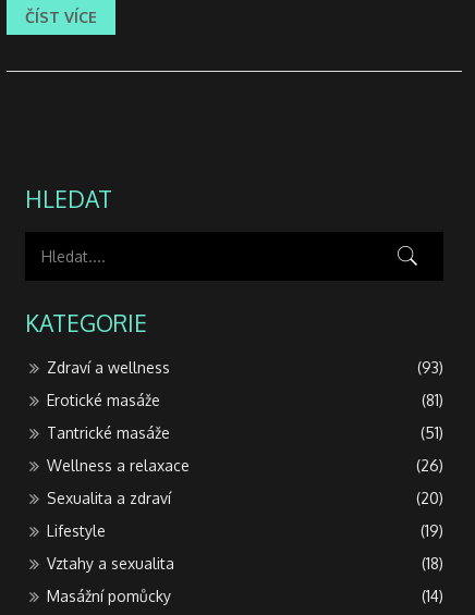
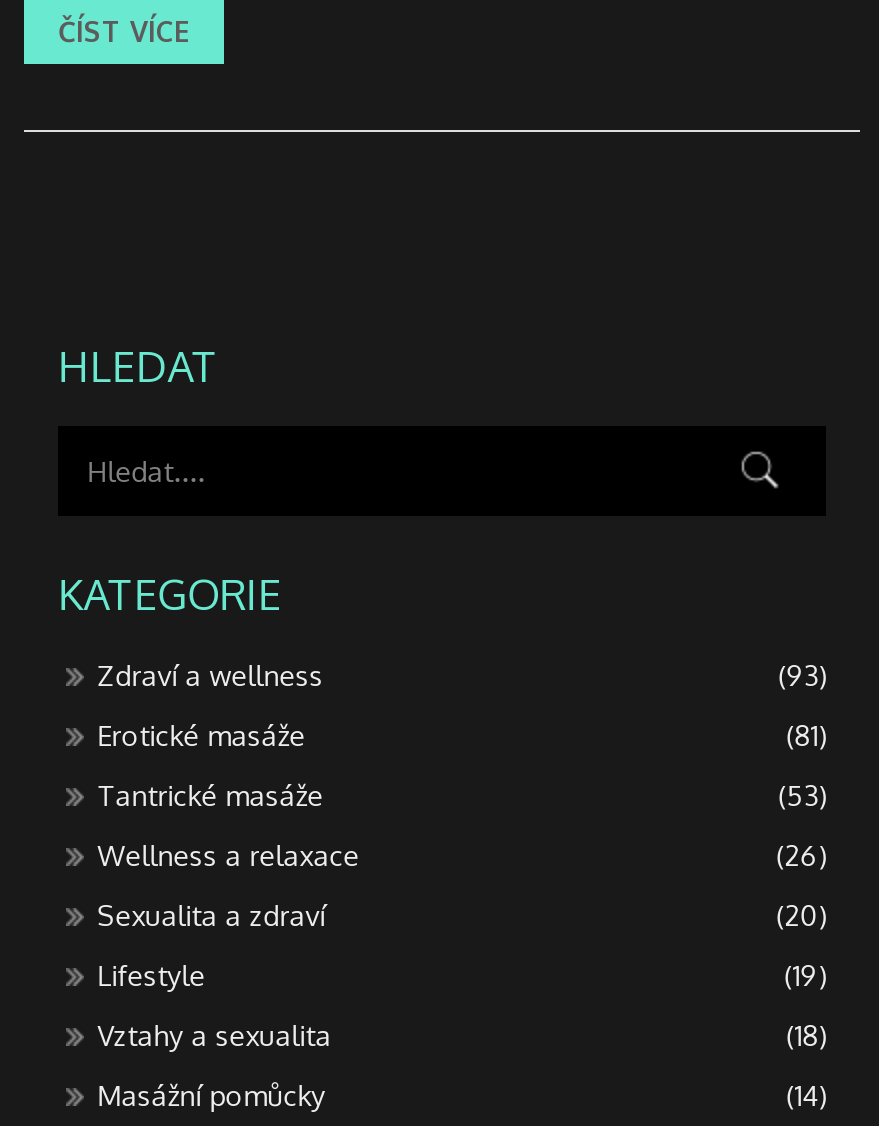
- (51)
+ (53)
